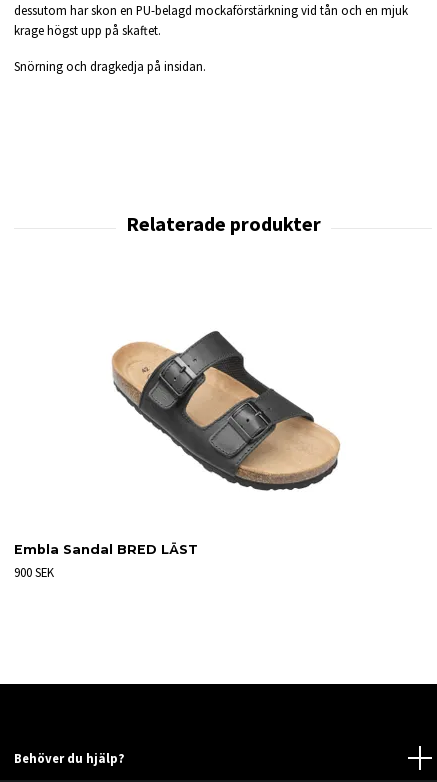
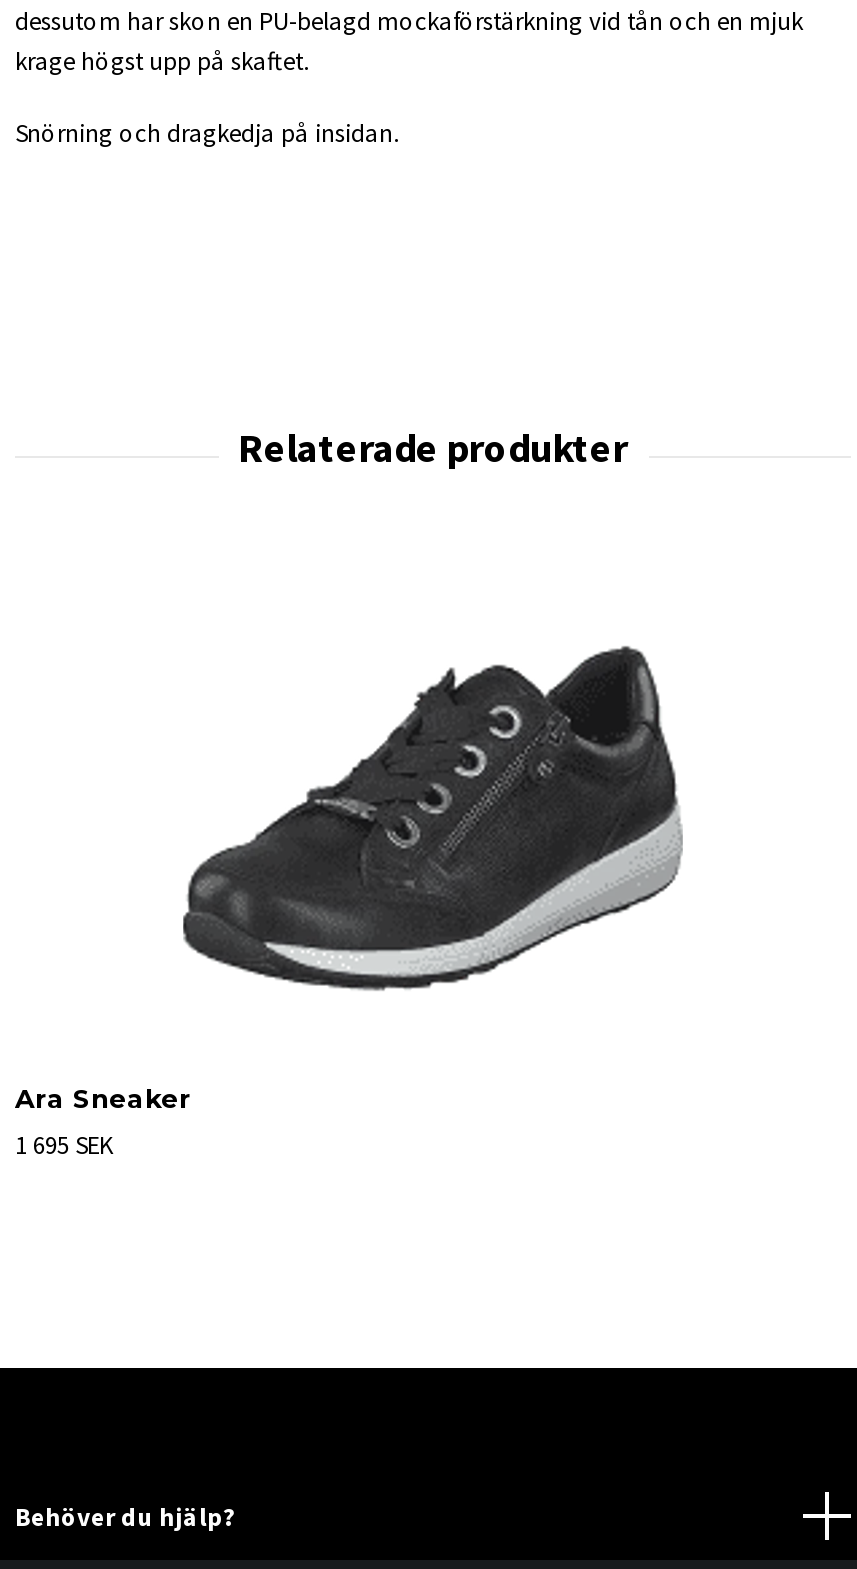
- [image]
+ [image]

- Embla Sandal BRED LÄST
- 900 SEK
+ Ara Sneaker
+ 1 695 SEK
